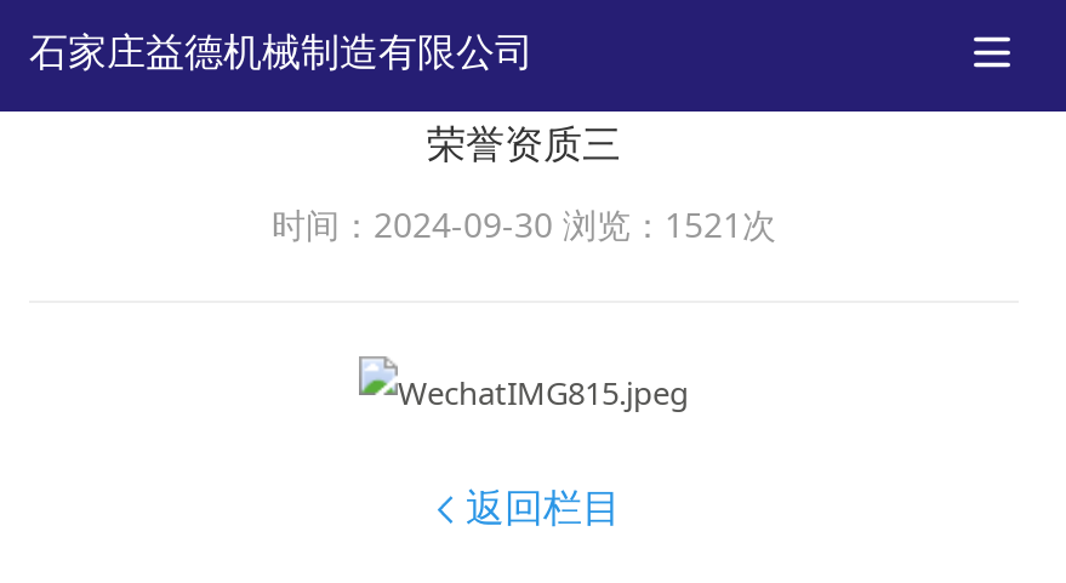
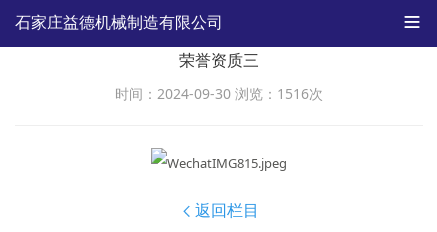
- 时间：2024-09-30 浏览：1521次
+ 时间：2024-09-30 浏览：1516次
